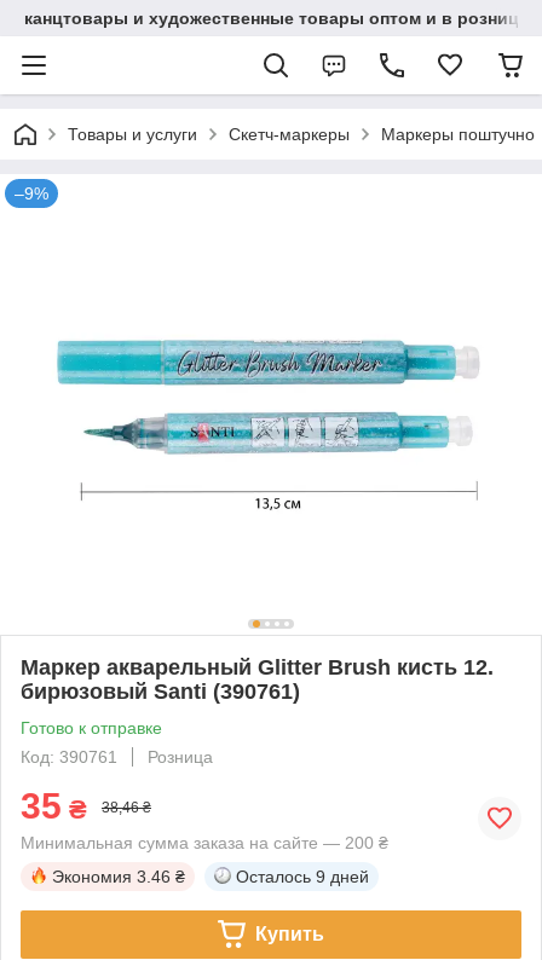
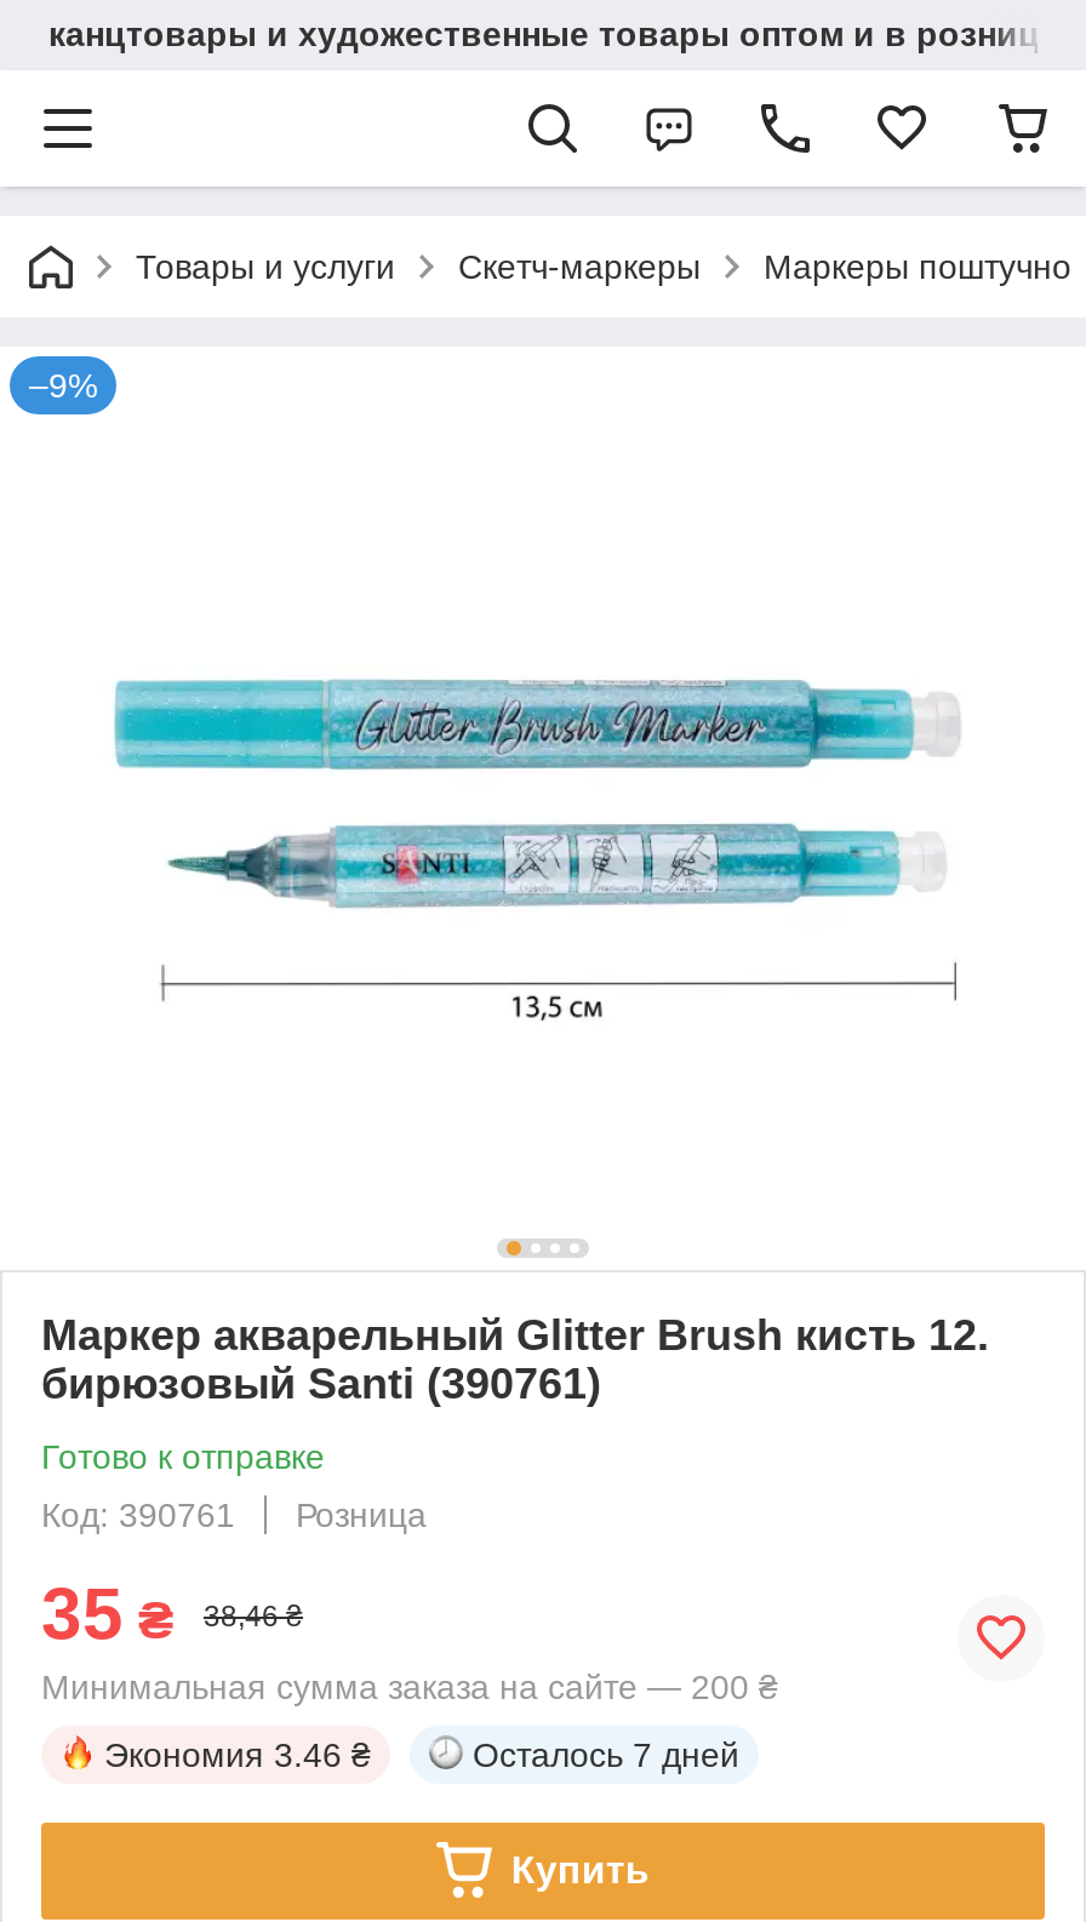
- Осталось 9 дней
+ Осталось 7 дней
